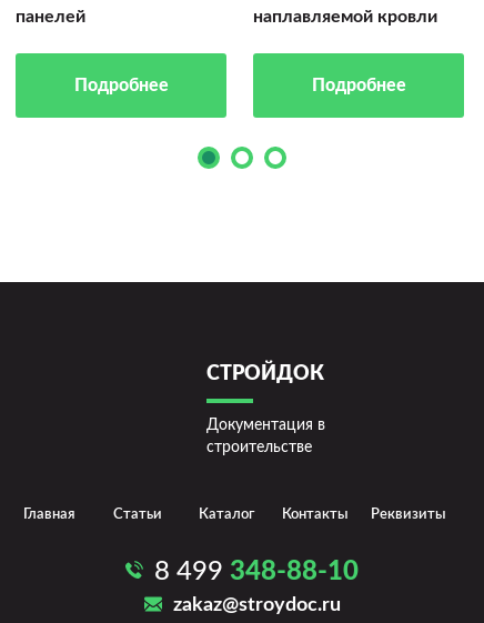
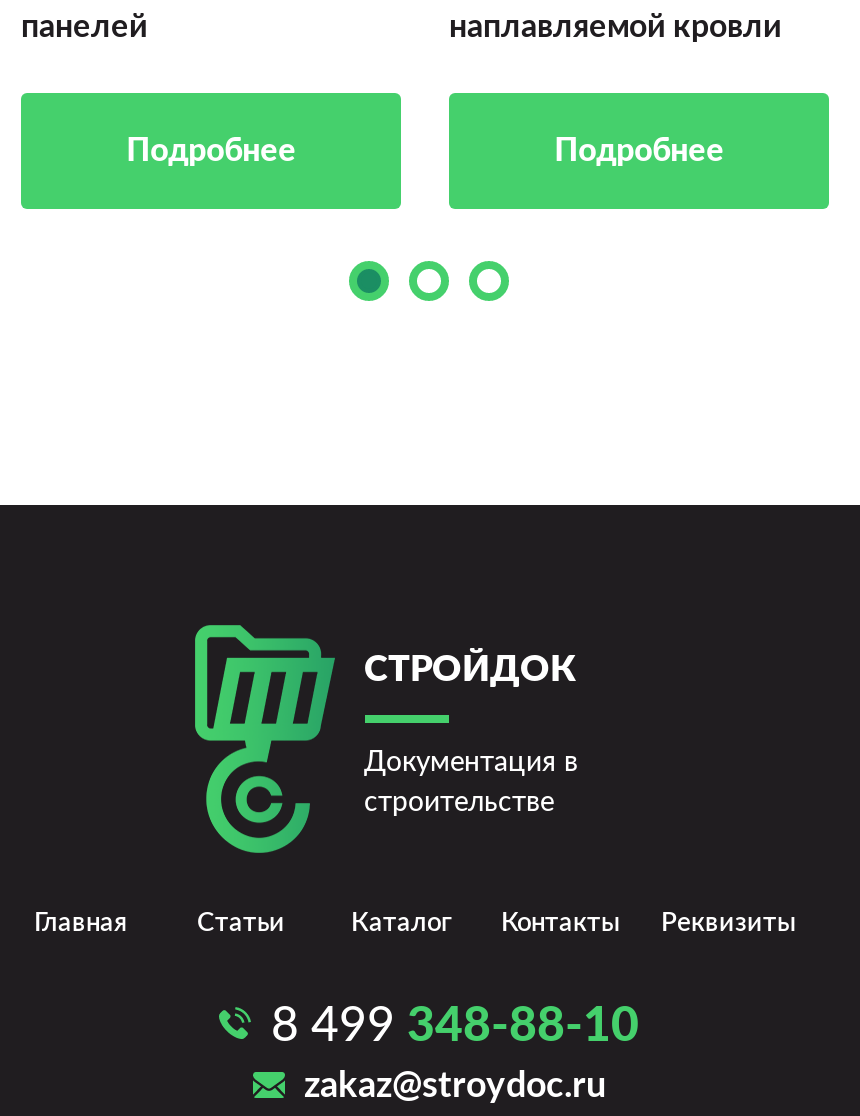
+ [image]
